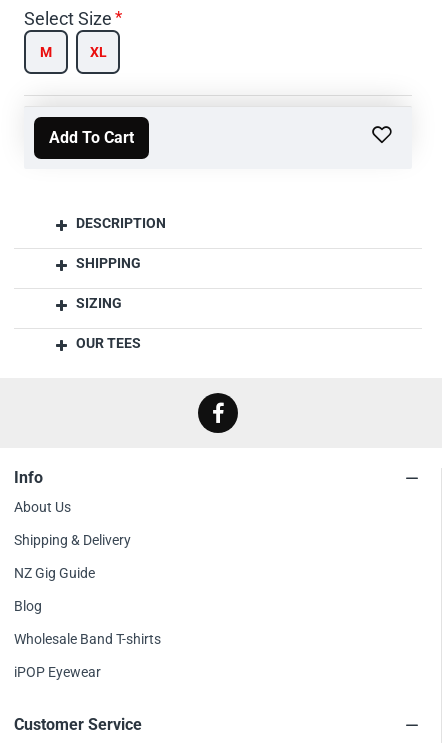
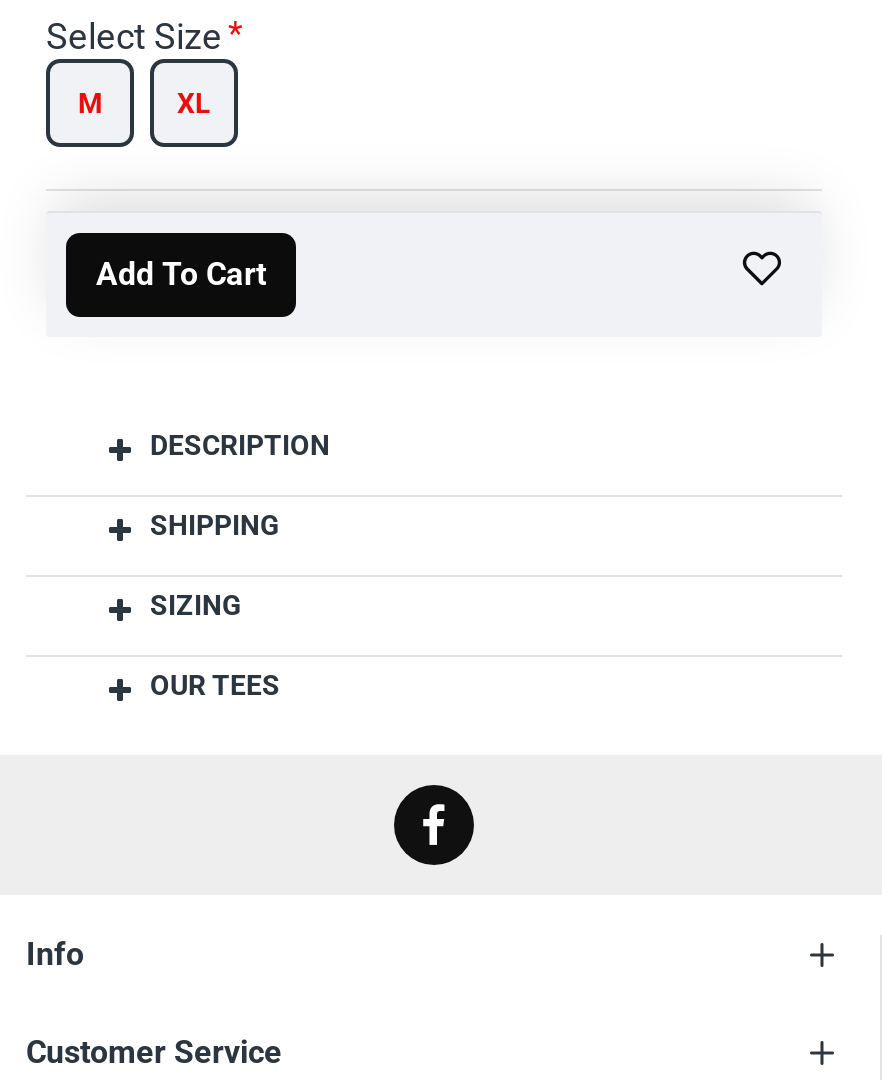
- About Us
- Shipping & Delivery
- NZ Gig Guide
- Blog
- Wholesale Band T-shirts
- iPOP Eyewear
